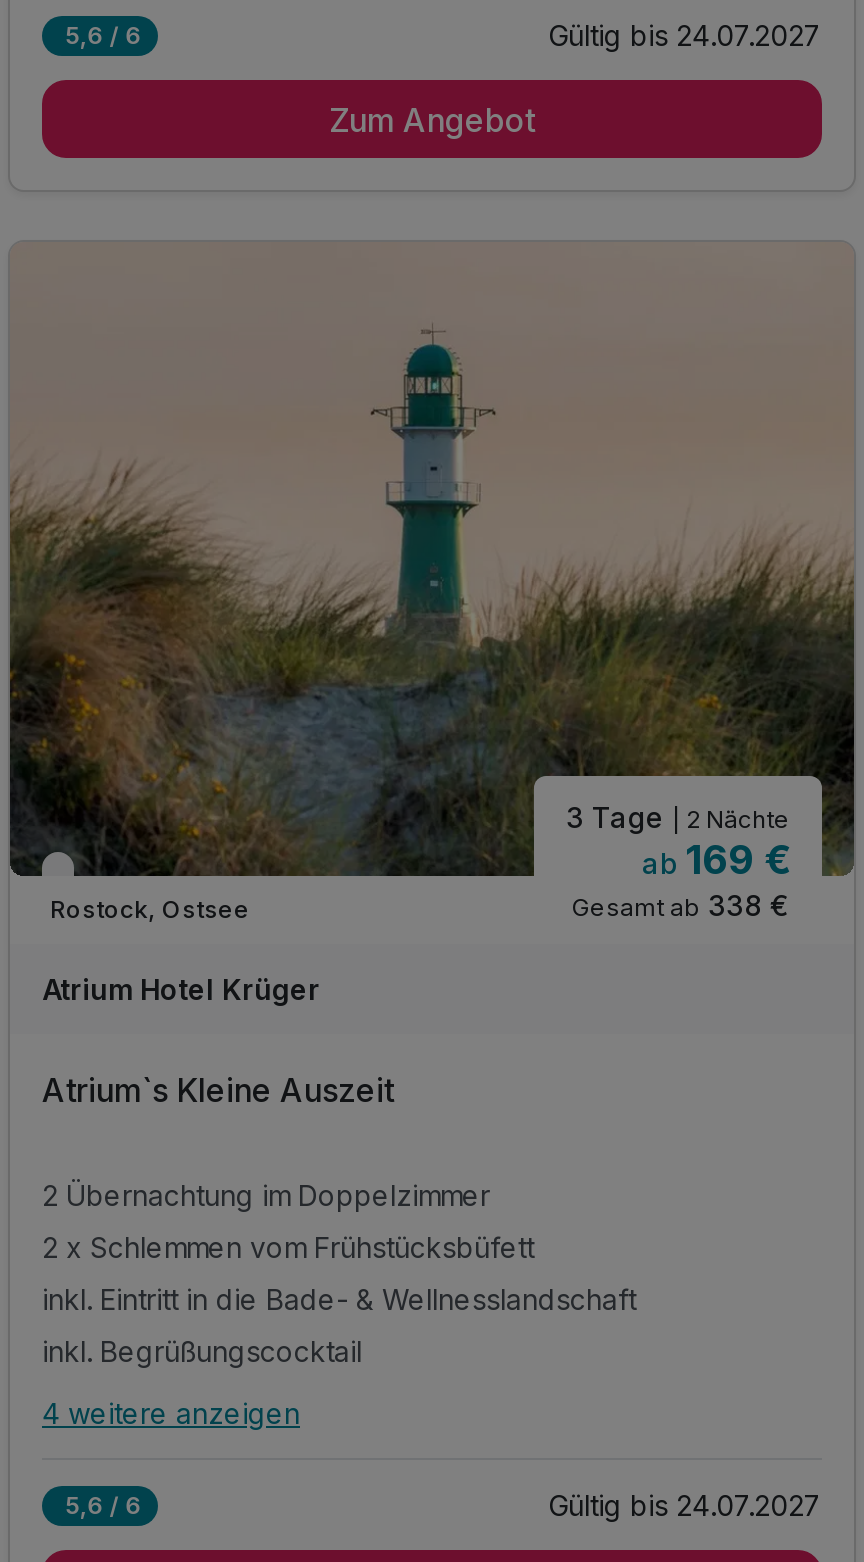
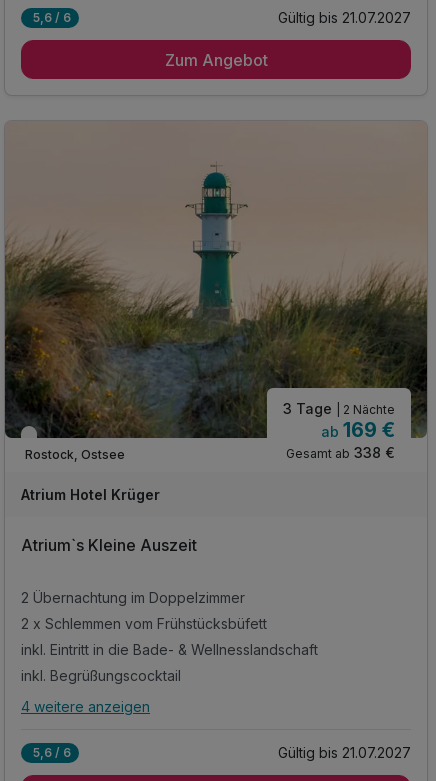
- Gültig bis 24.07.2027
+ Gültig bis 21.07.2027

- Gültig bis 24.07.2027
+ Gültig bis 21.07.2027
